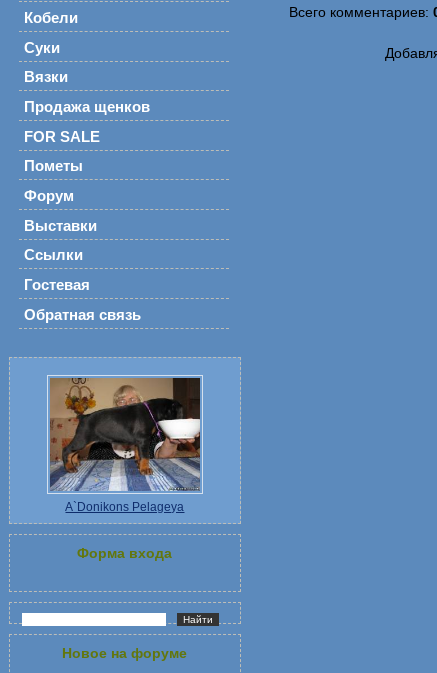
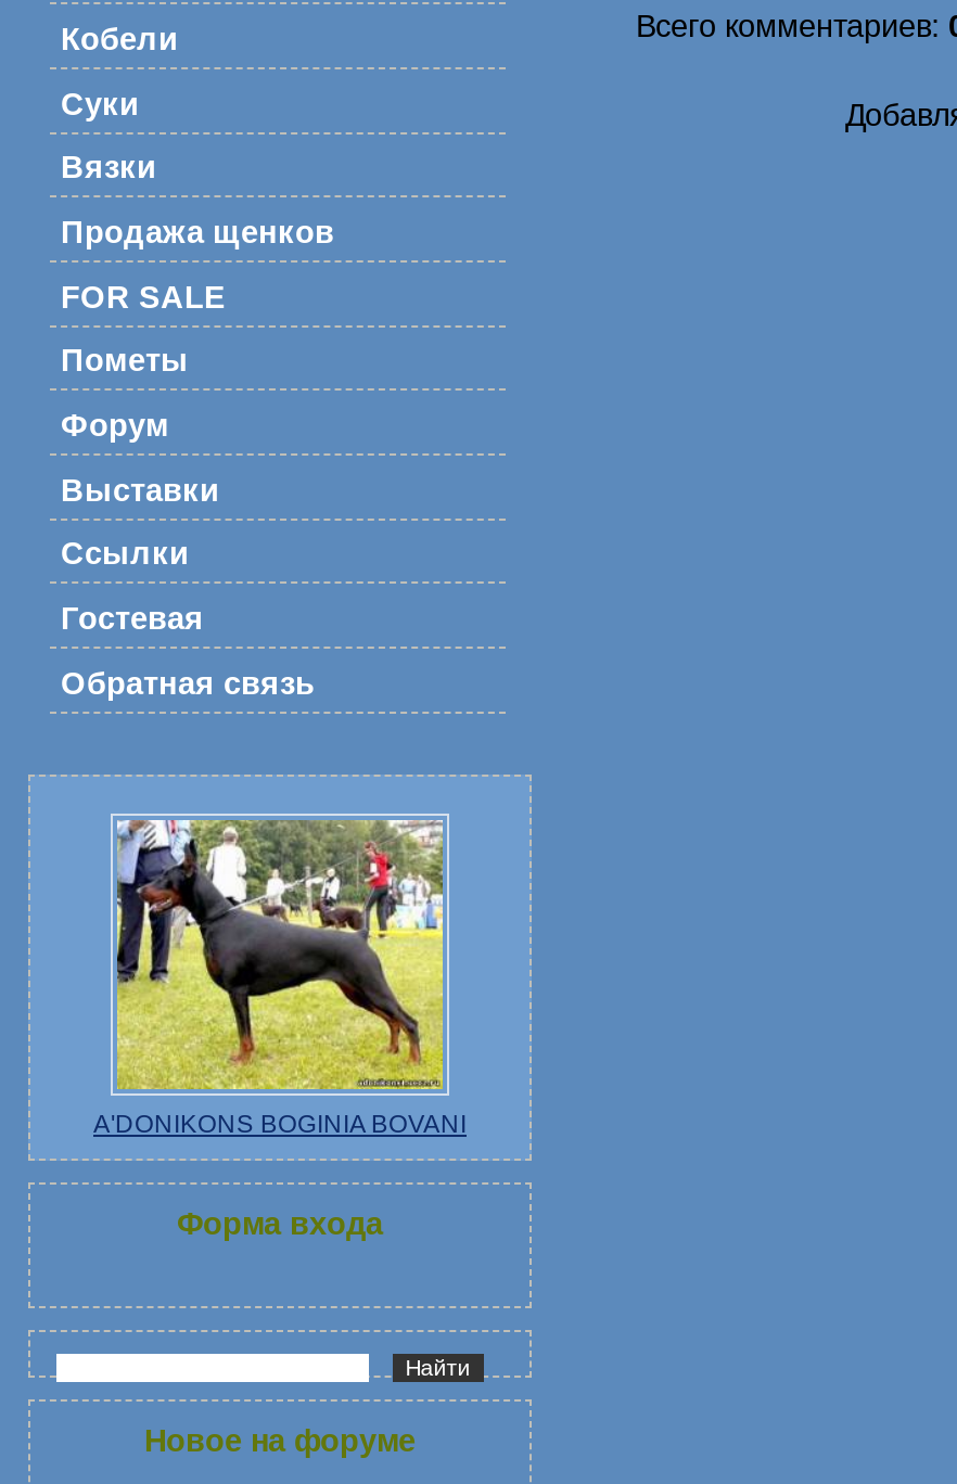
- [image]
- A`Donikons Pelageya
+ [image]
+ A'DONIKONS BOGINIA BOVANI
